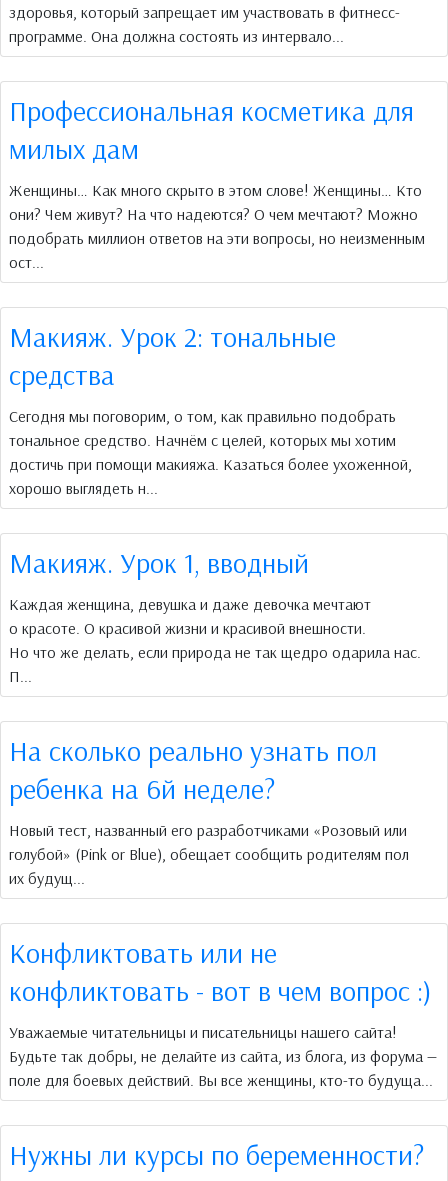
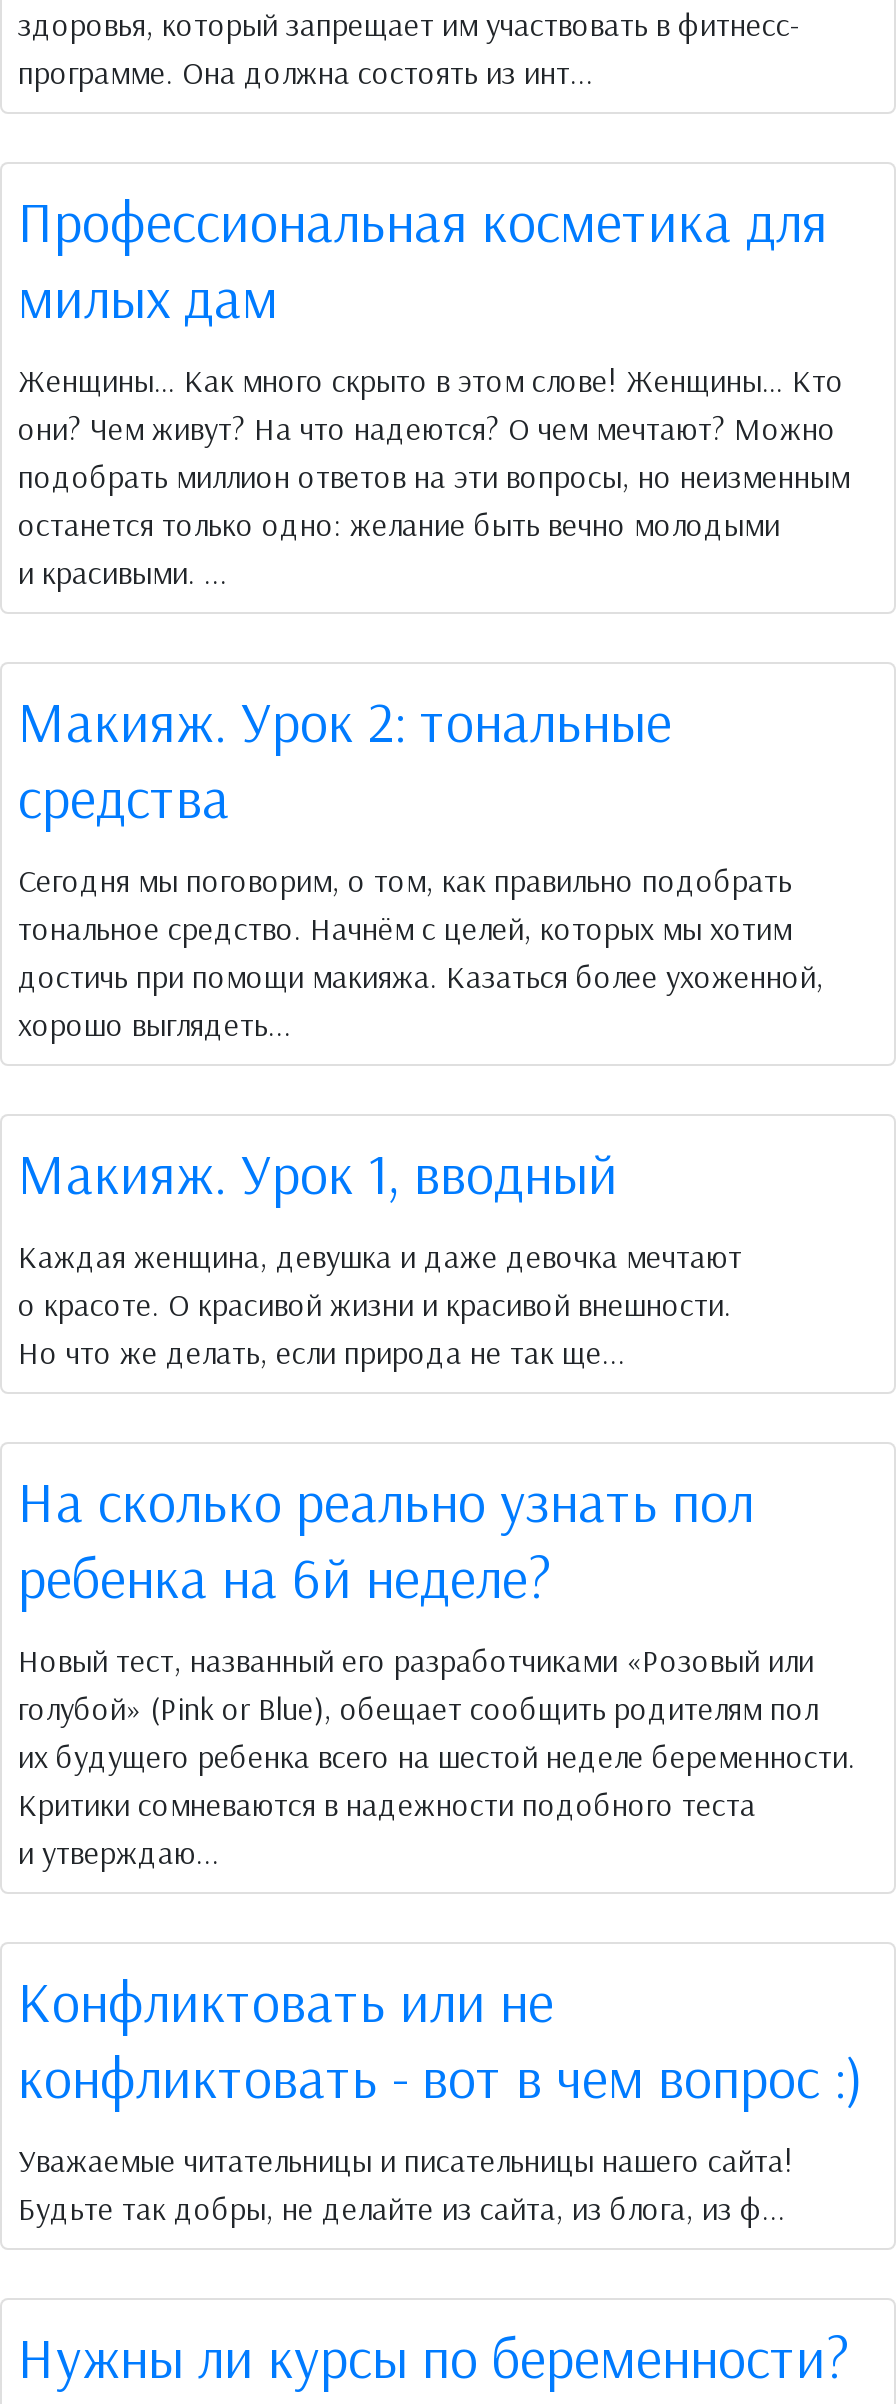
- программе. Она должна состоять из интервало...
+ программе. Она должна состоять из инт...

- ост...
+ останется только одно: желание быть вечно молодыми
+ и красивыми. ...

- хорошо выглядеть н...
+ хорошо выглядеть...

- Но что же делать, если природа не так щедро одарила нас.
- П...
+ Но что же делать, если природа не так ще...

- их будущ...
+ их будущего ребенка всего на шестой неделе беременности.
+ Критики сомневаются в надежности подобного теста
+ и утверждаю...

moved down: Конфликтовать или не | конфликтовать - вот в чем вопрос :) | Уважаемые читательницы и писательницы нашего сайта!

- Будьте так добры, не делайте из сайта, из блога, из форума —
- поле для боевых действий. Вы все женщины, кто-то будуща...
+ Будьте так добры, не делайте из сайта, из блога, из ф...
